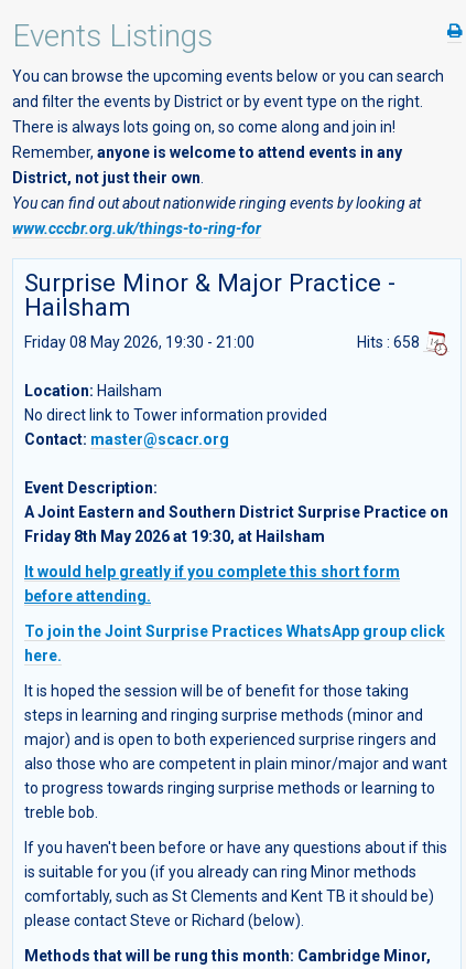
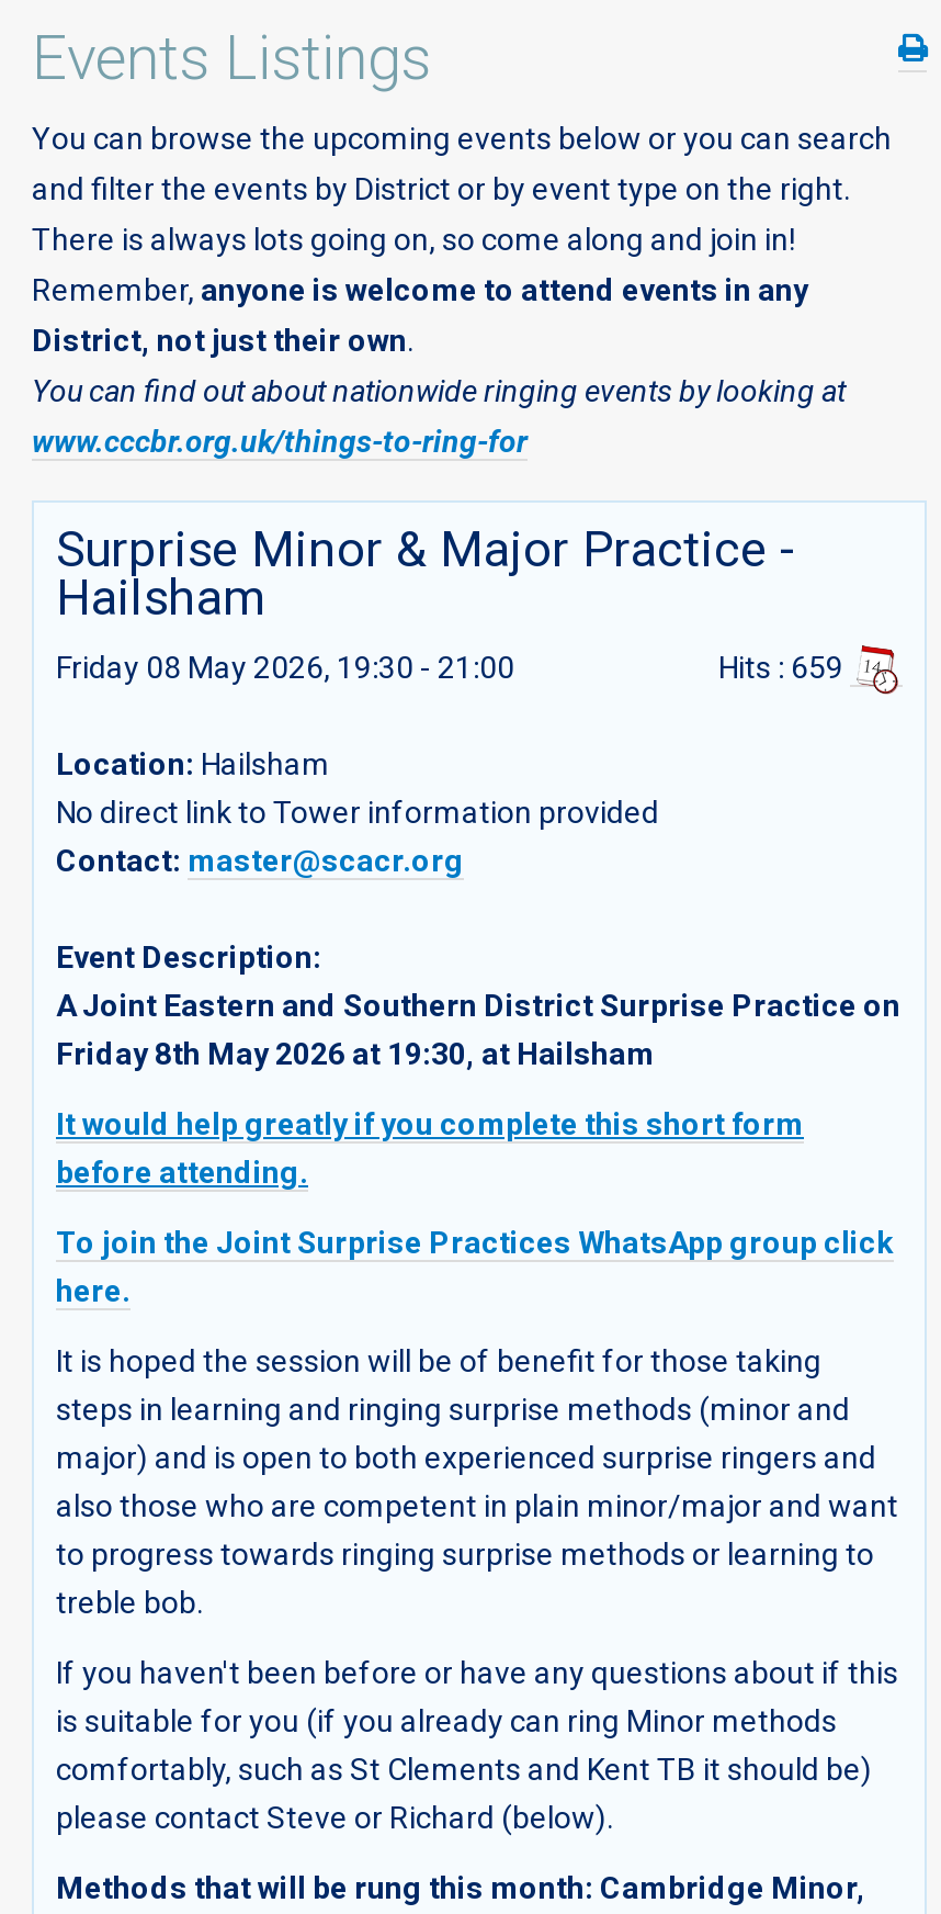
- Hits: 658
+ Hits: 659
